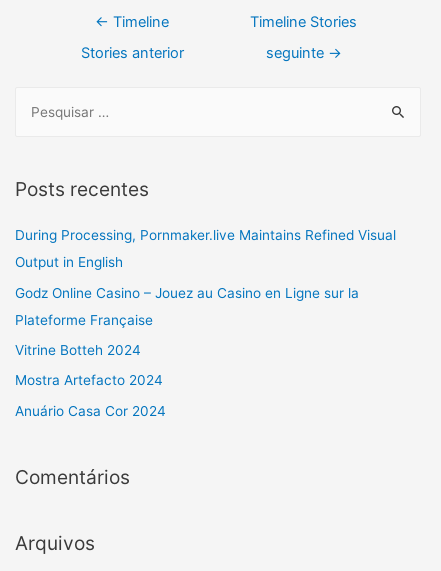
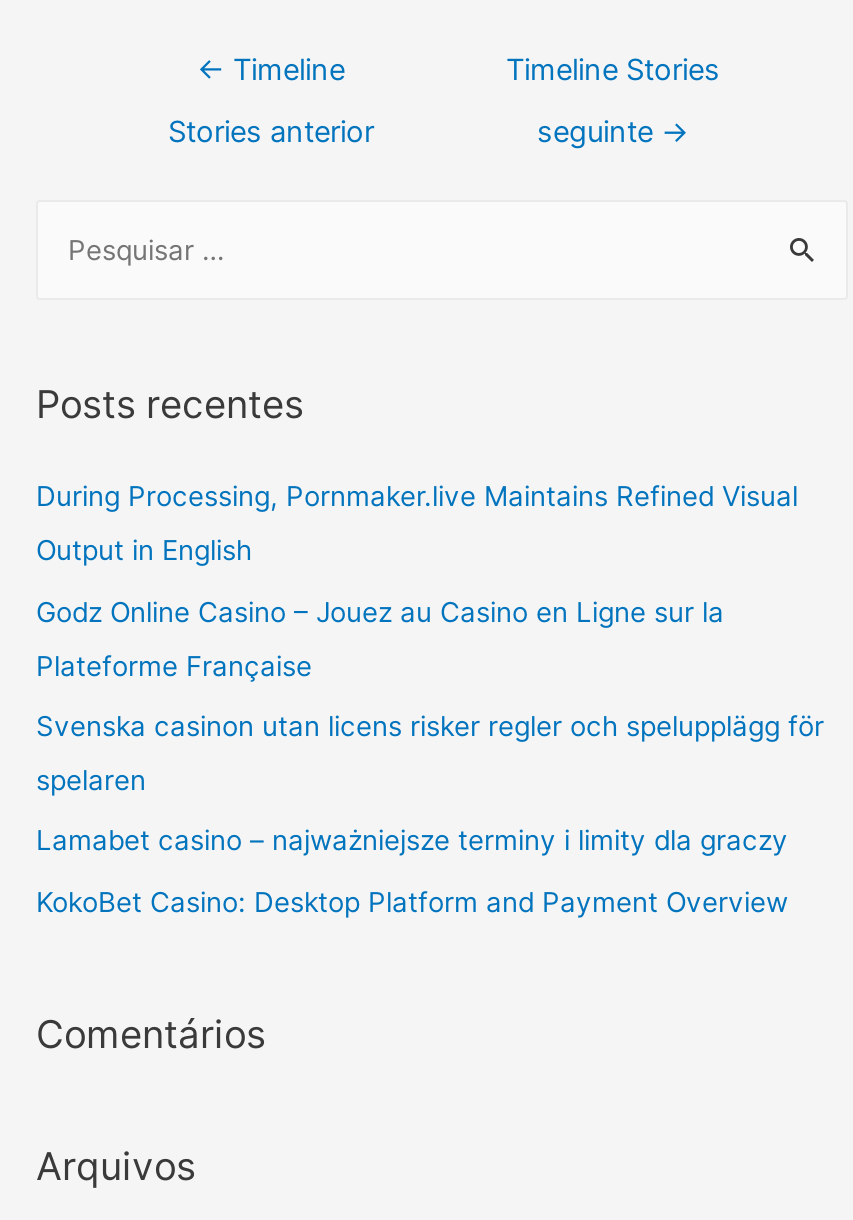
- Vitrine Botteh 2024
- Mostra Artefacto 2024
- Anuário Casa Cor 2024
+ Svenska casinon utan licens risker regler och spelupplägg för
+ spelaren
+ Lamabet casino – najważniejsze terminy i limity dla graczy
+ KokoBet Casino: Desktop Platform and Payment Overview
